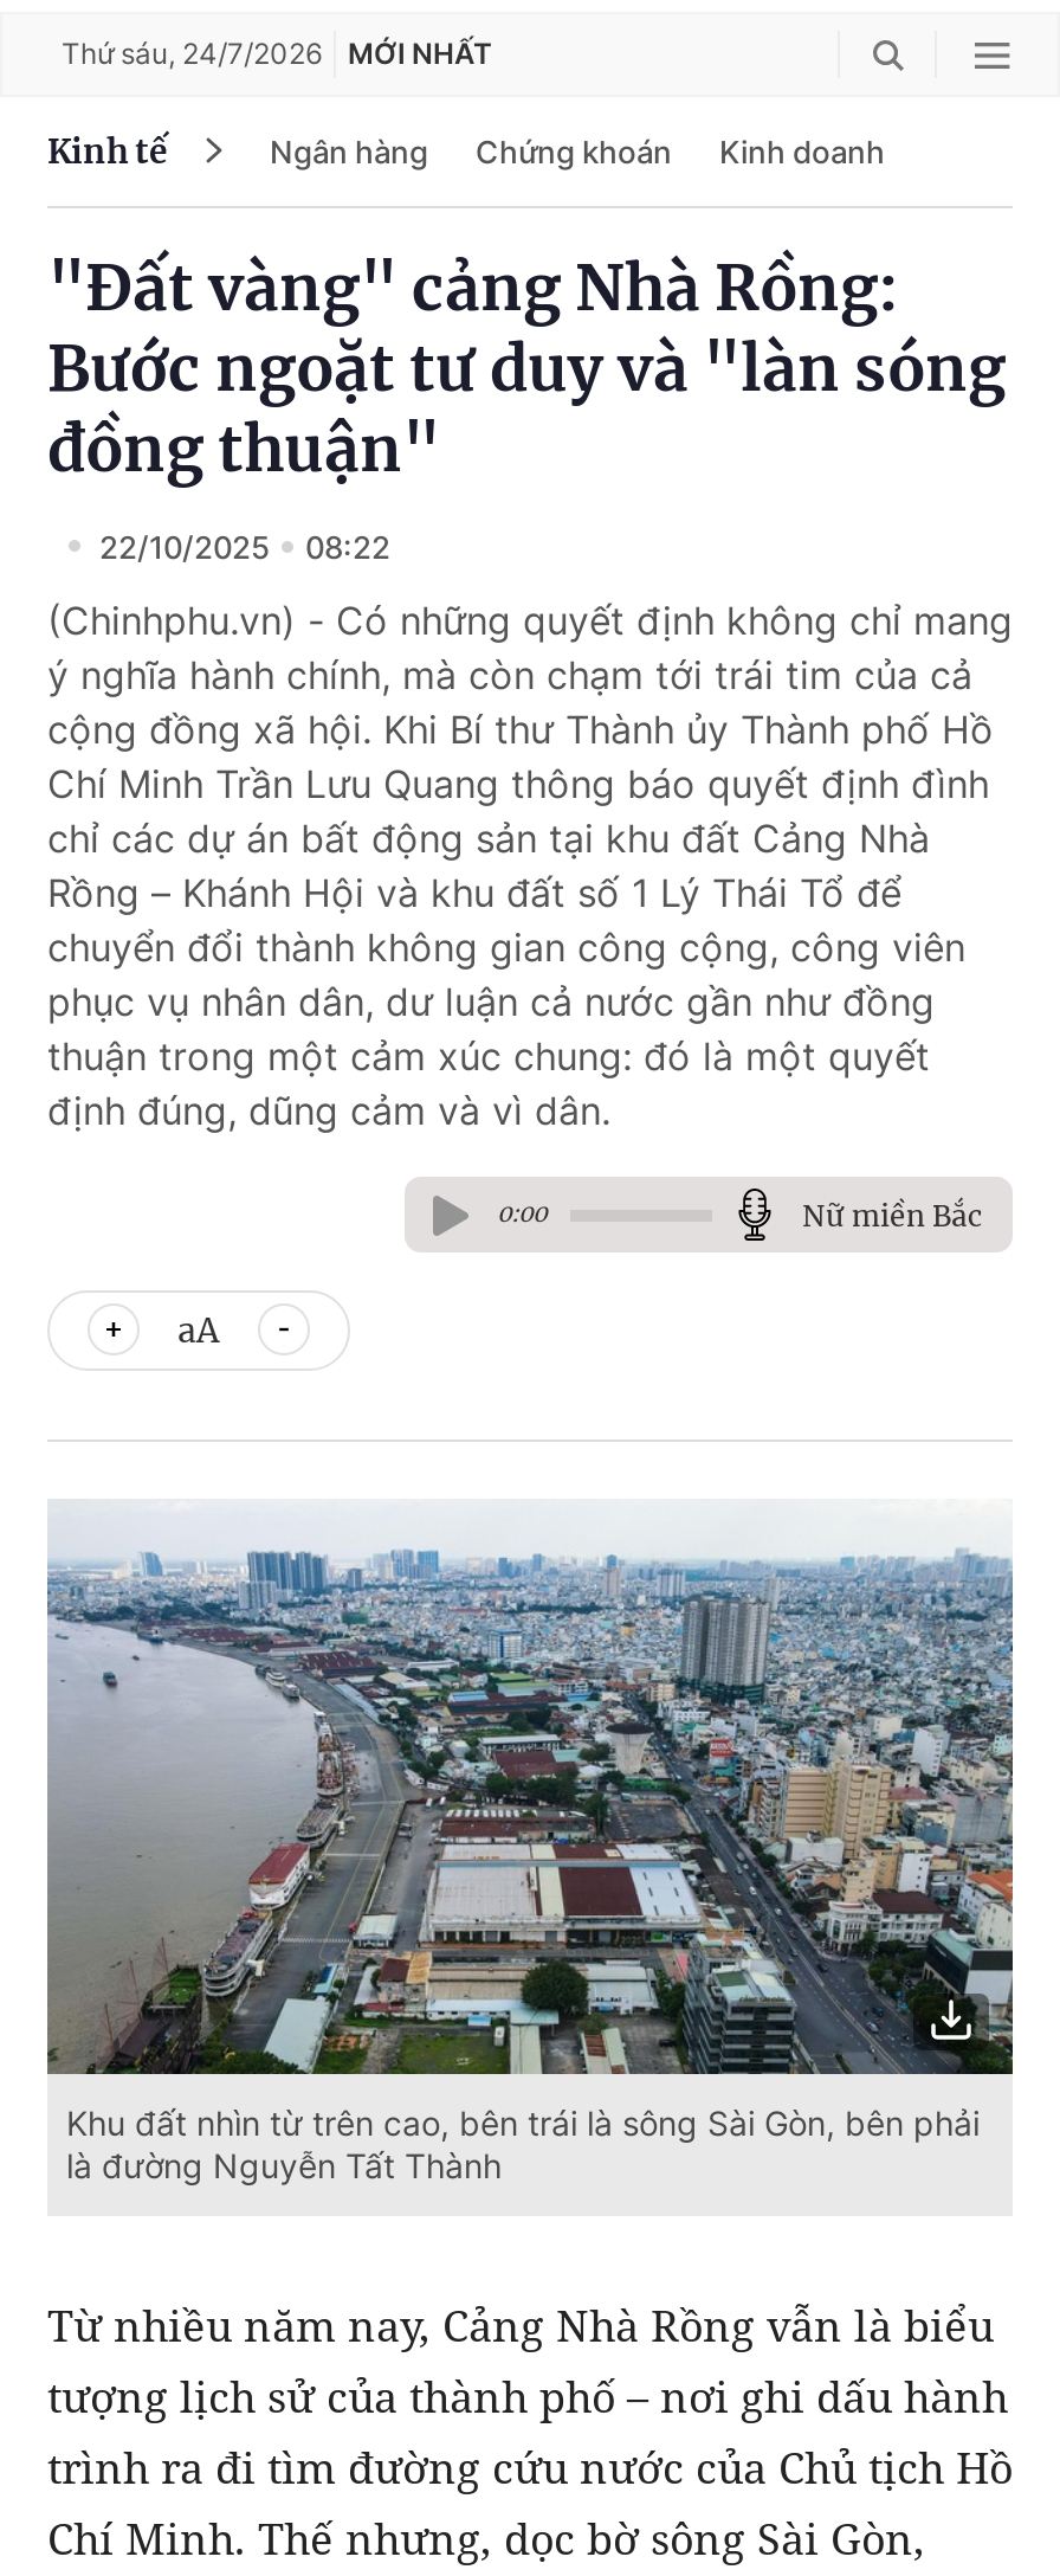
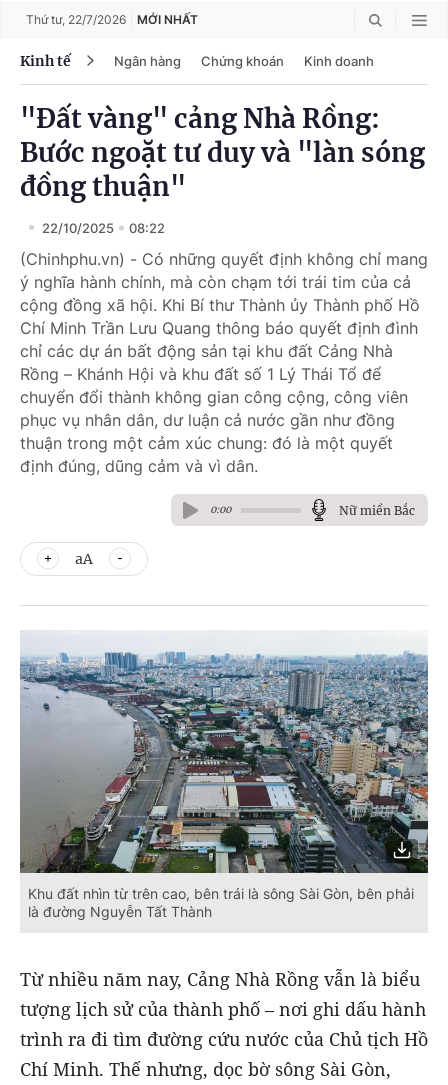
- Thứ sáu, 24/7/2026 MỚI NHẤT
+ Thứ tư, 22/7/2026 MỚI NHẤT
